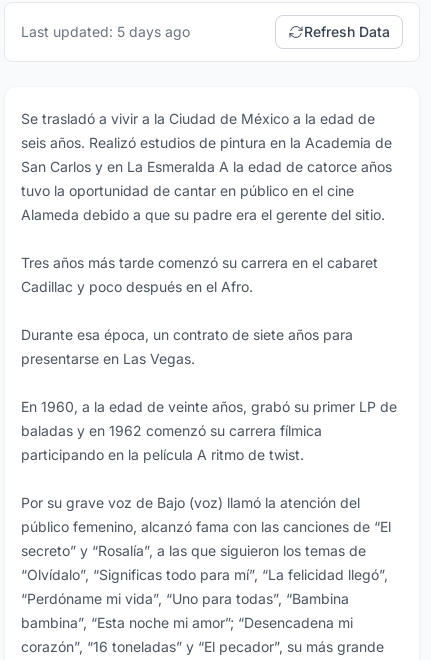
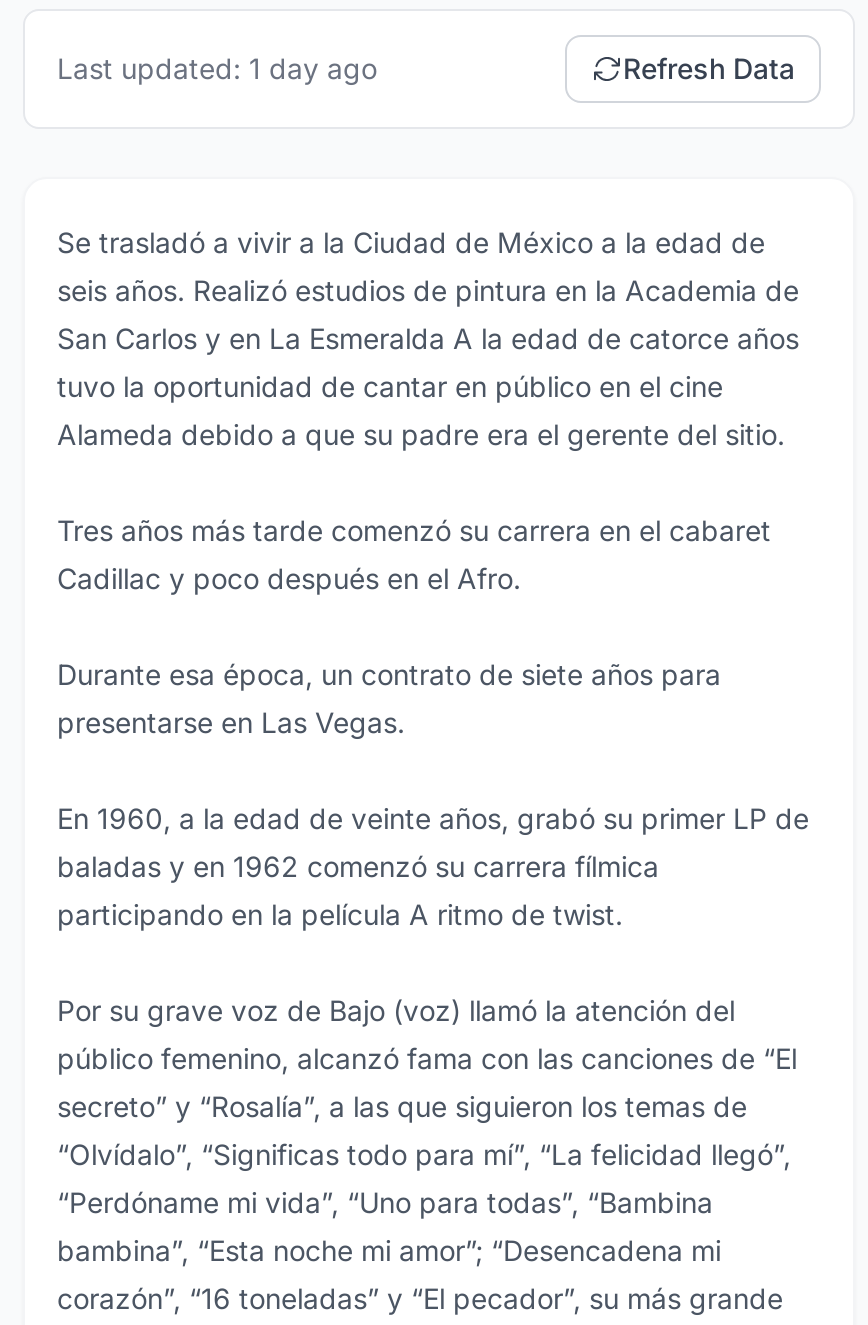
- Last updated: 5 days ago
+ Last updated: 1 day ago
